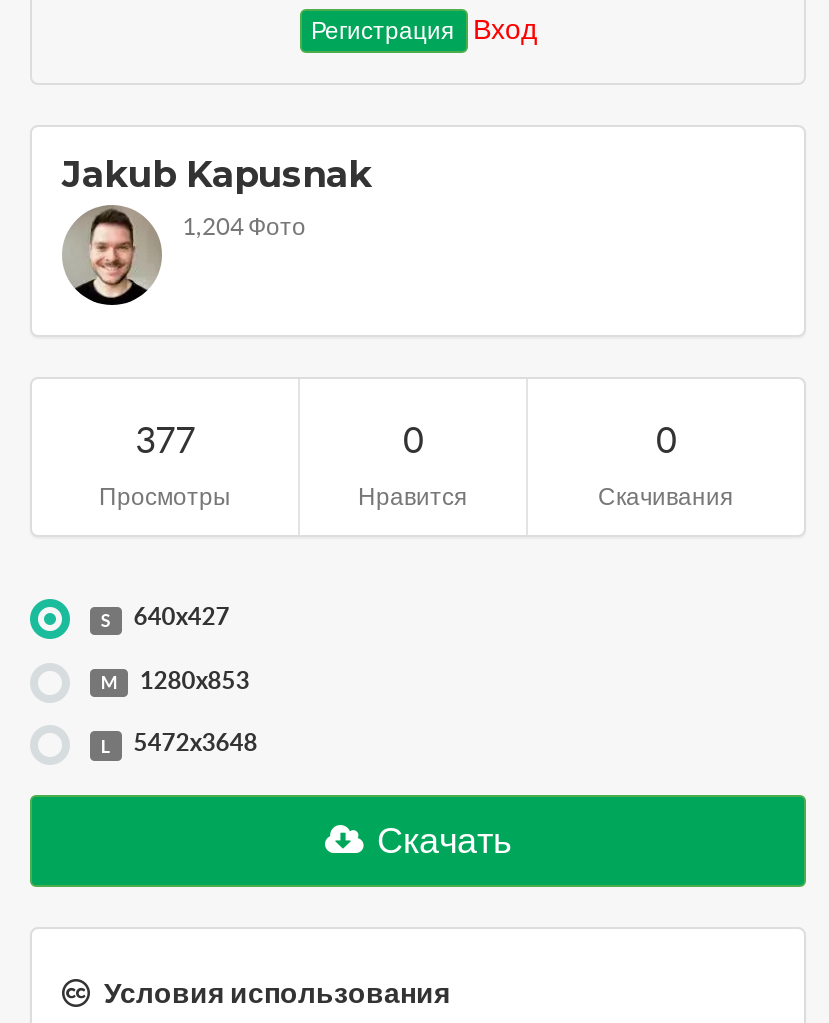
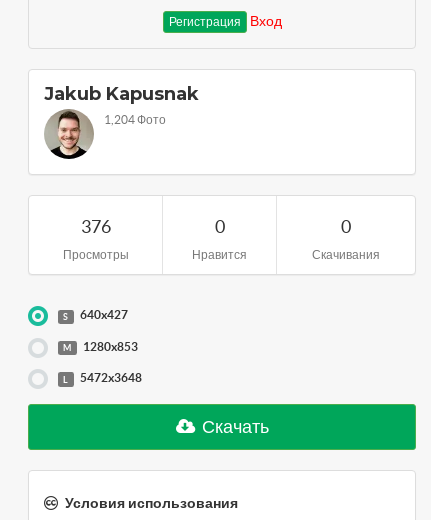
- 377
+ 376
